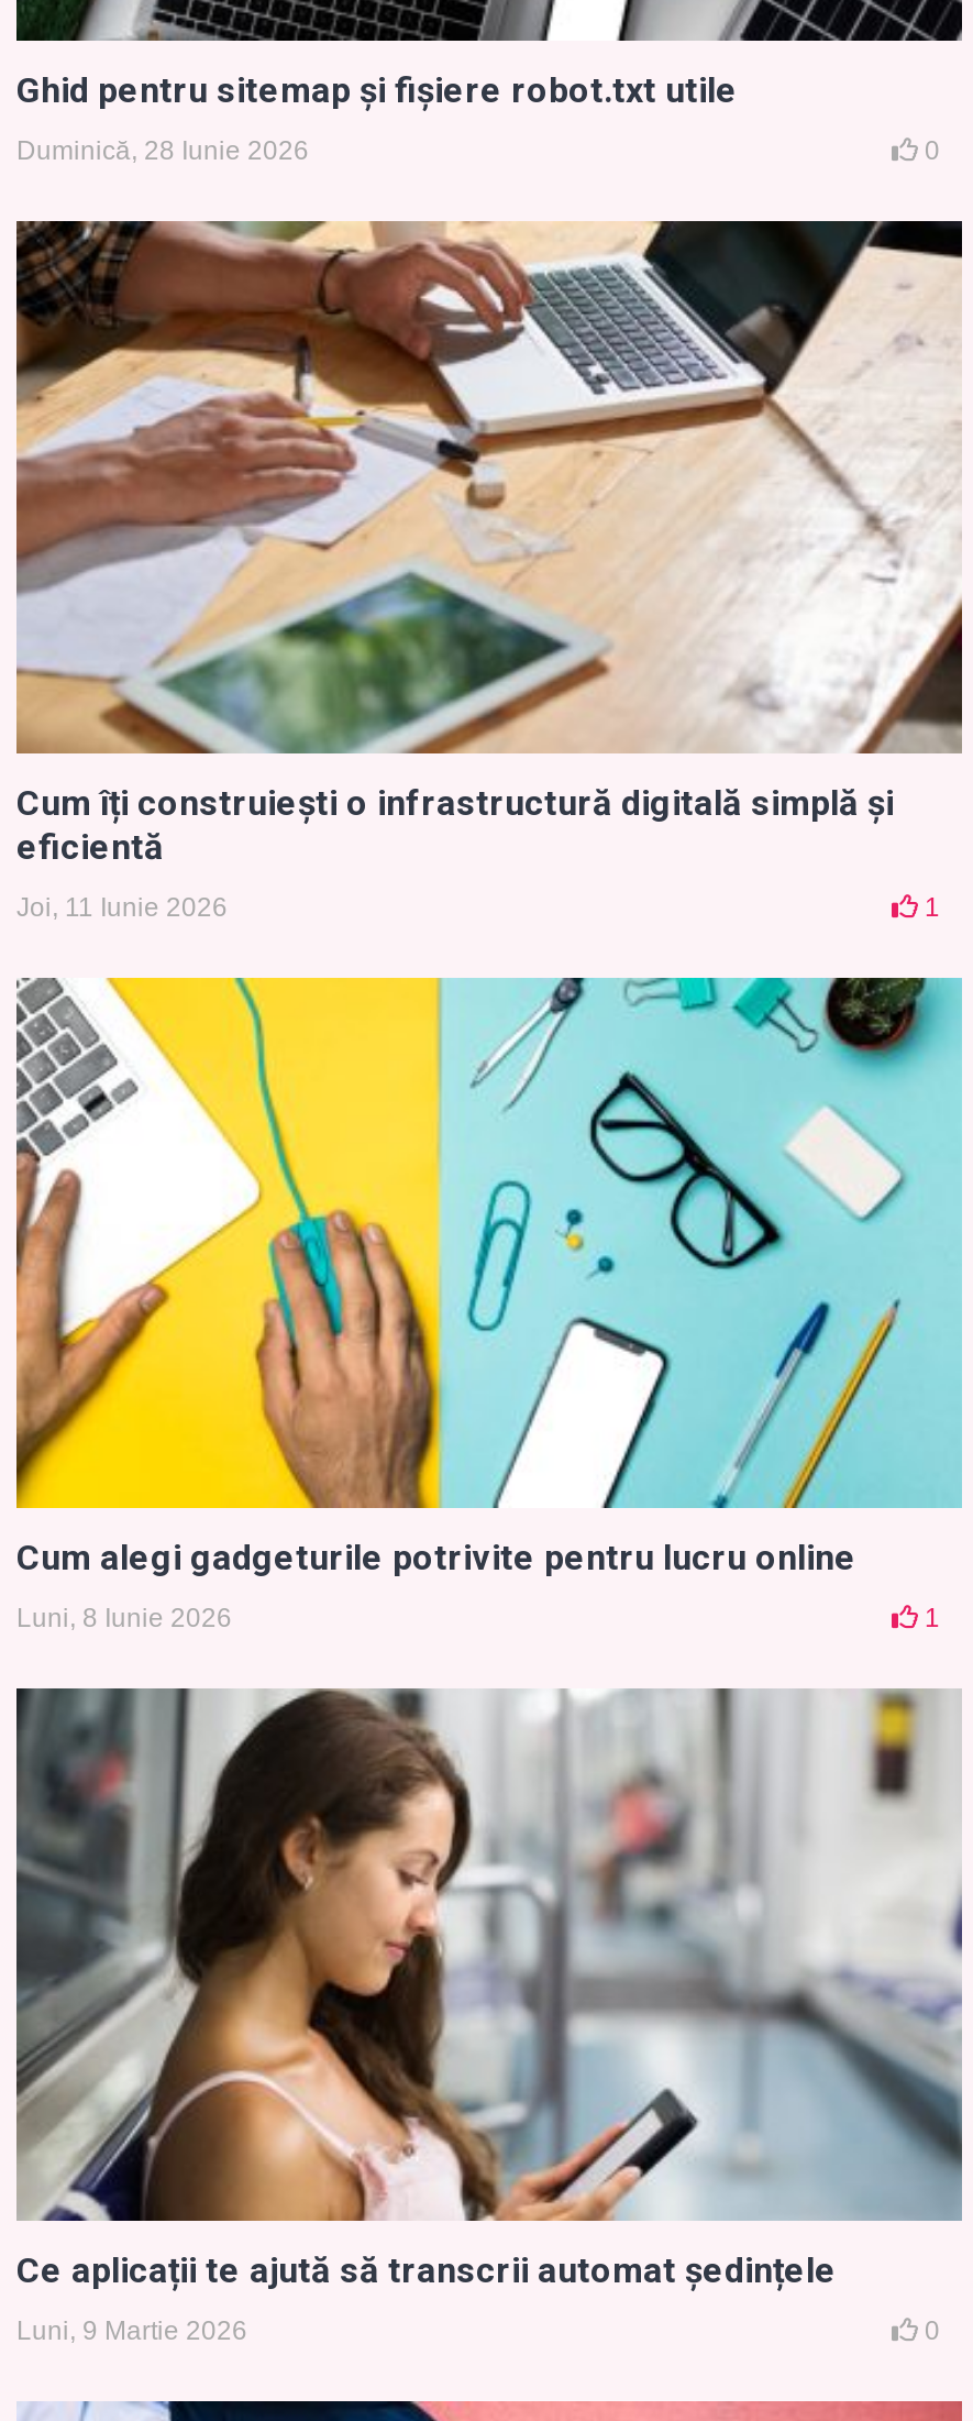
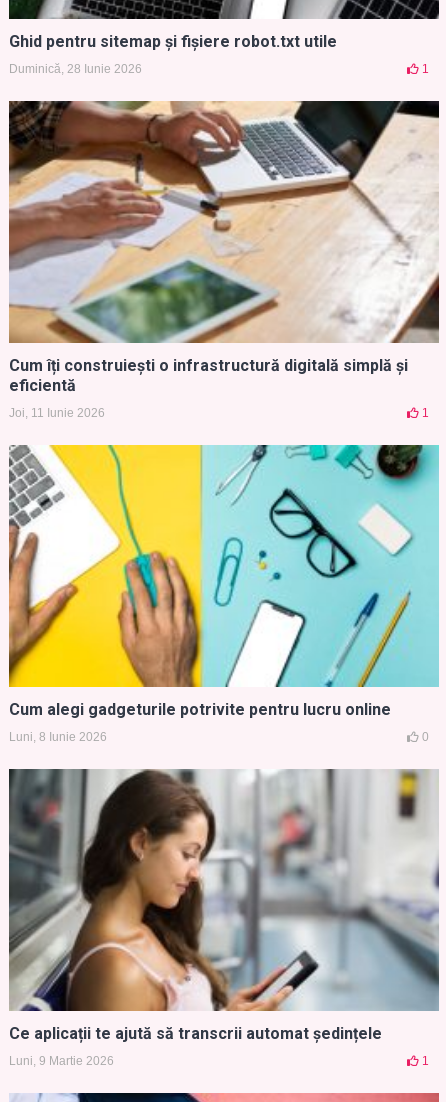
- 0
+ 1

- 1
+ 0

- 0
+ 1
